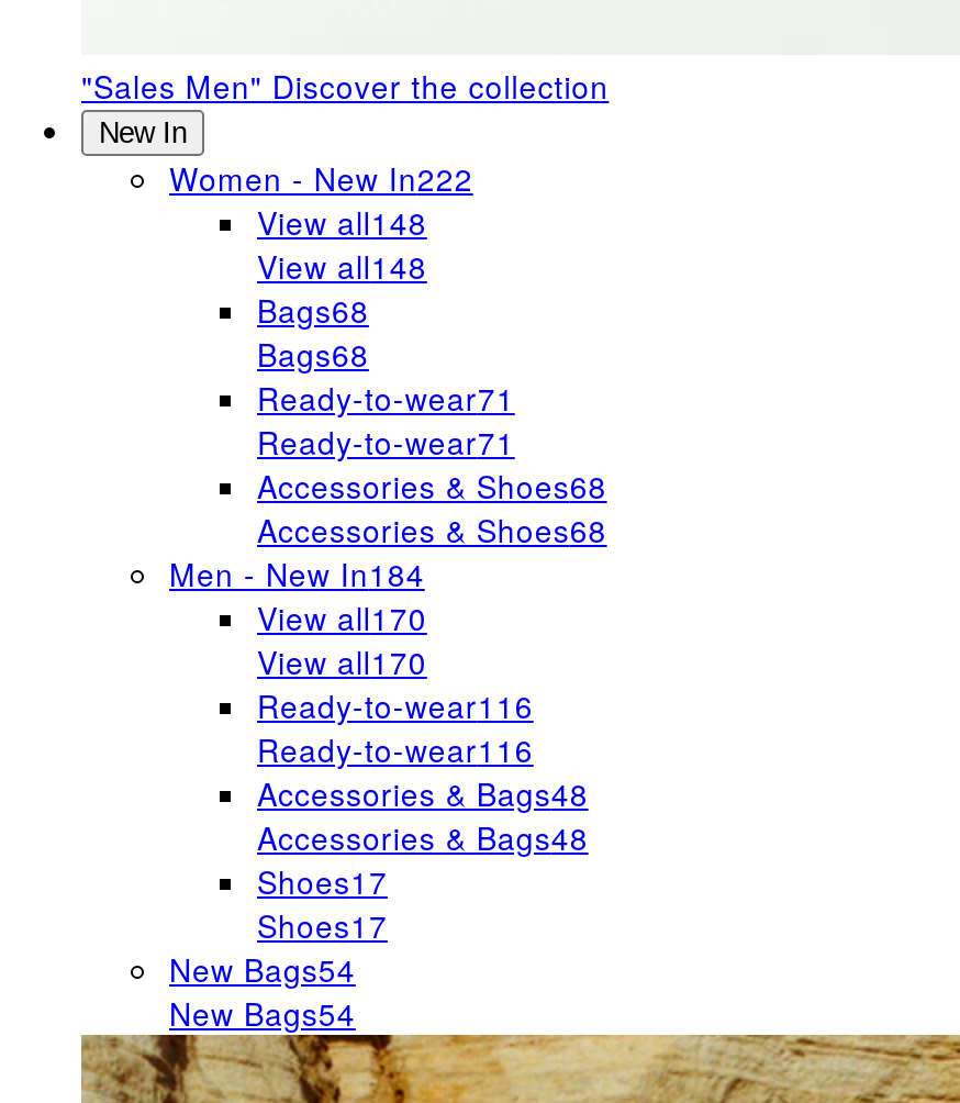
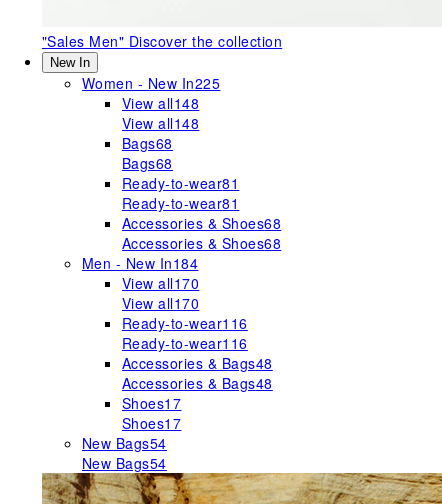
- Women - New In222
+ Women - New In225

- Ready-to-wear71
+ Ready-to-wear81

- Ready-to-wear71
+ Ready-to-wear81
